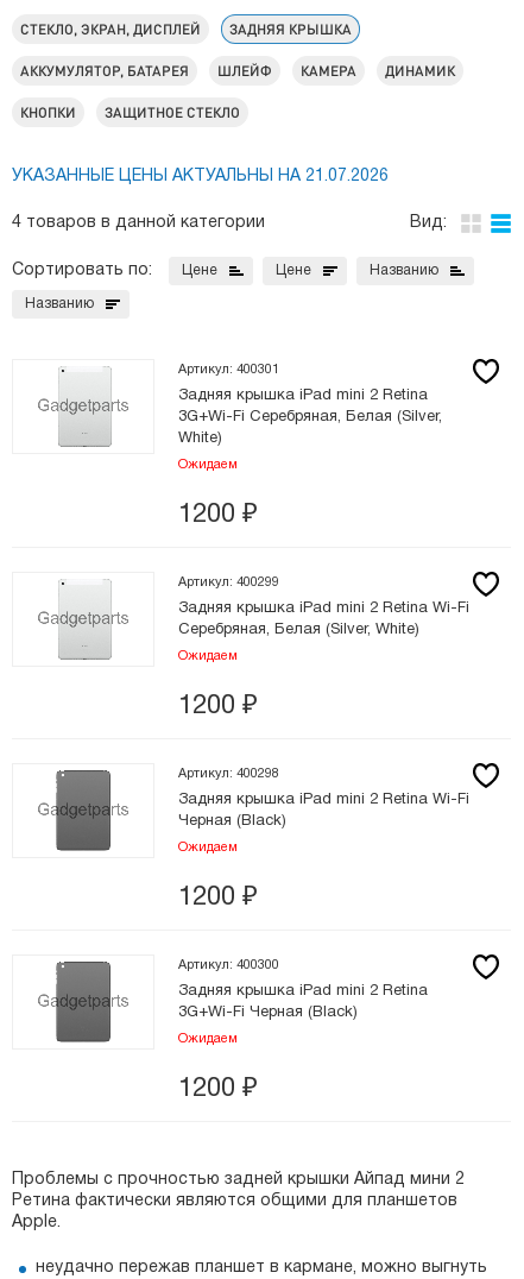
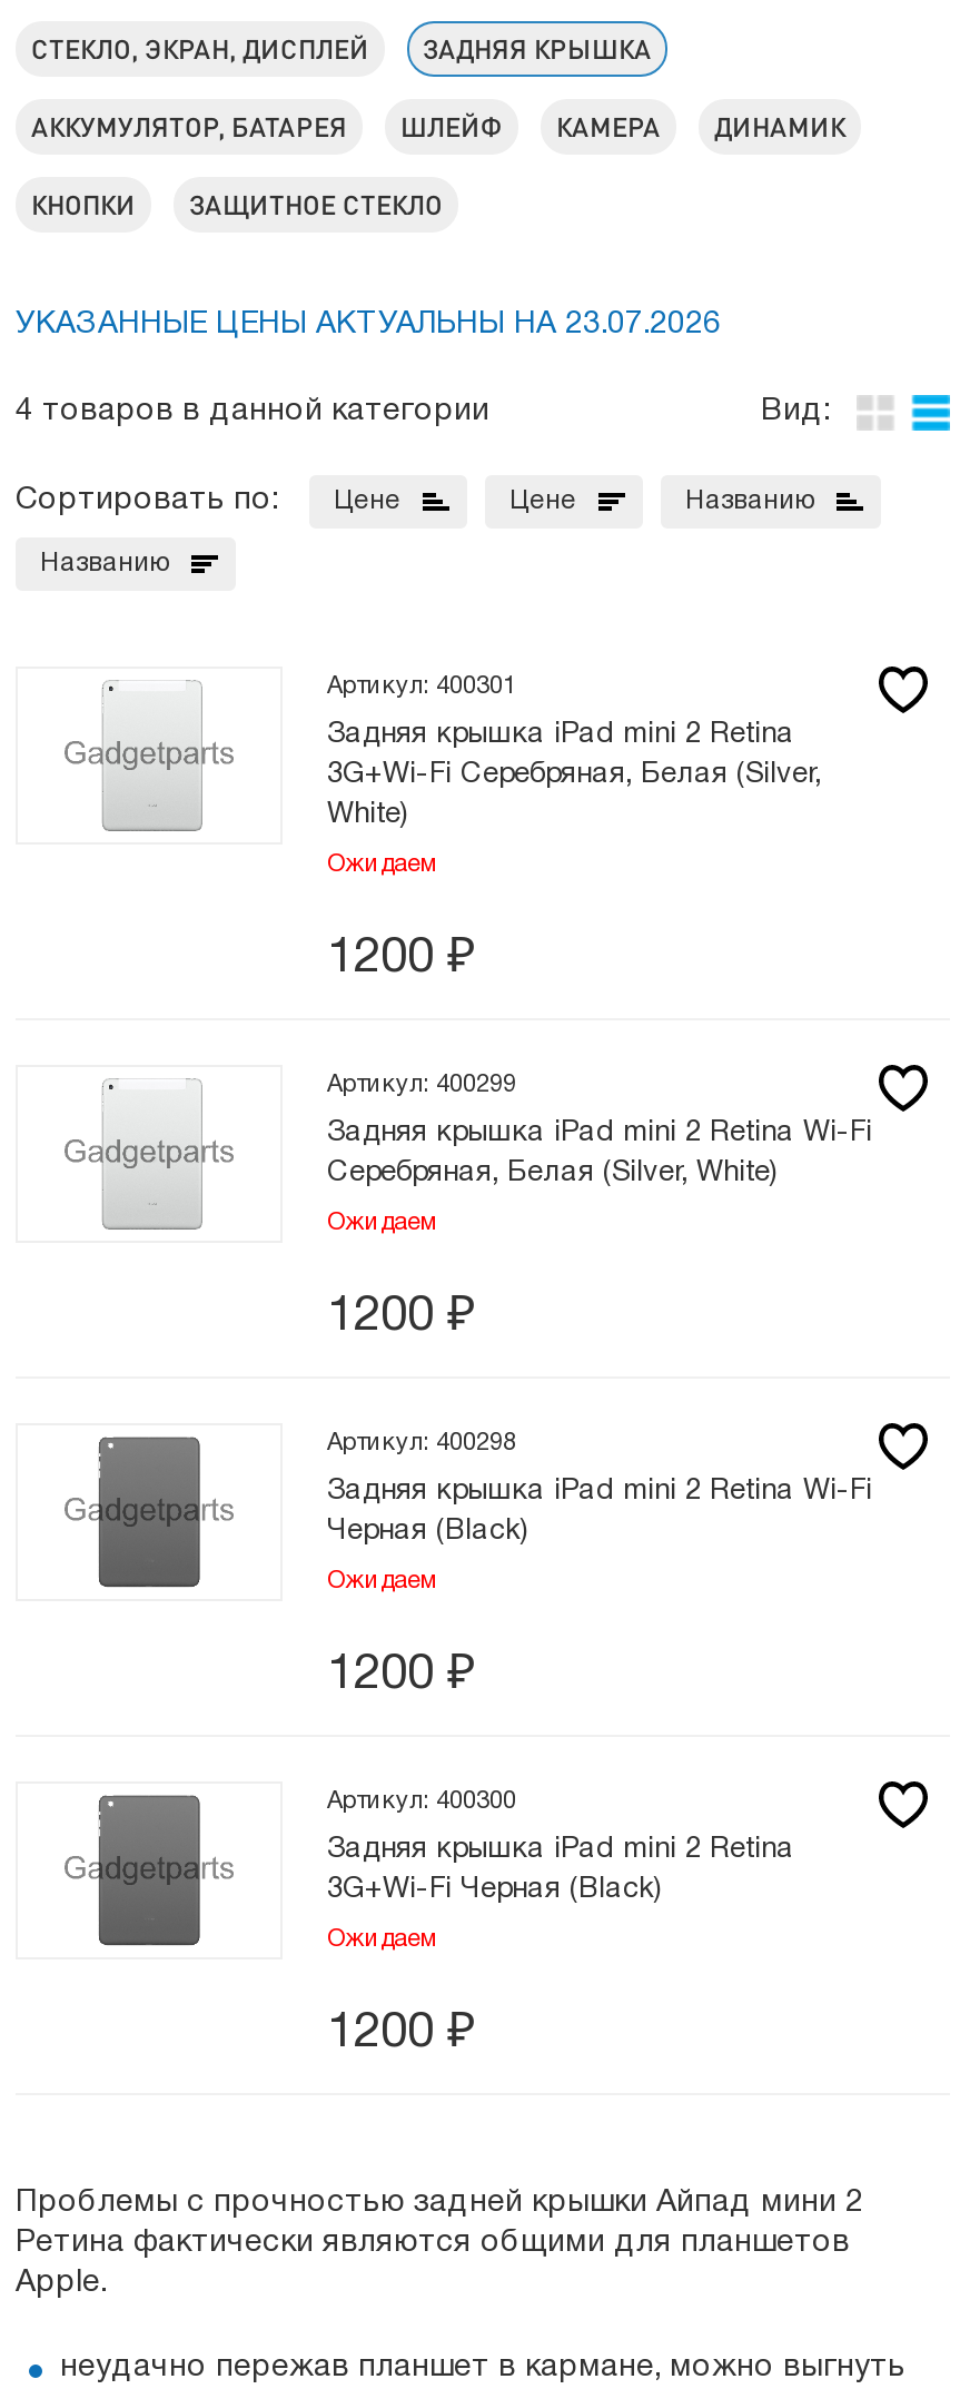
- УКАЗАННЫЕ ЦЕНЫ АКТУАЛЬНЫ НА 21.07.2026
+ УКАЗАННЫЕ ЦЕНЫ АКТУАЛЬНЫ НА 23.07.2026
